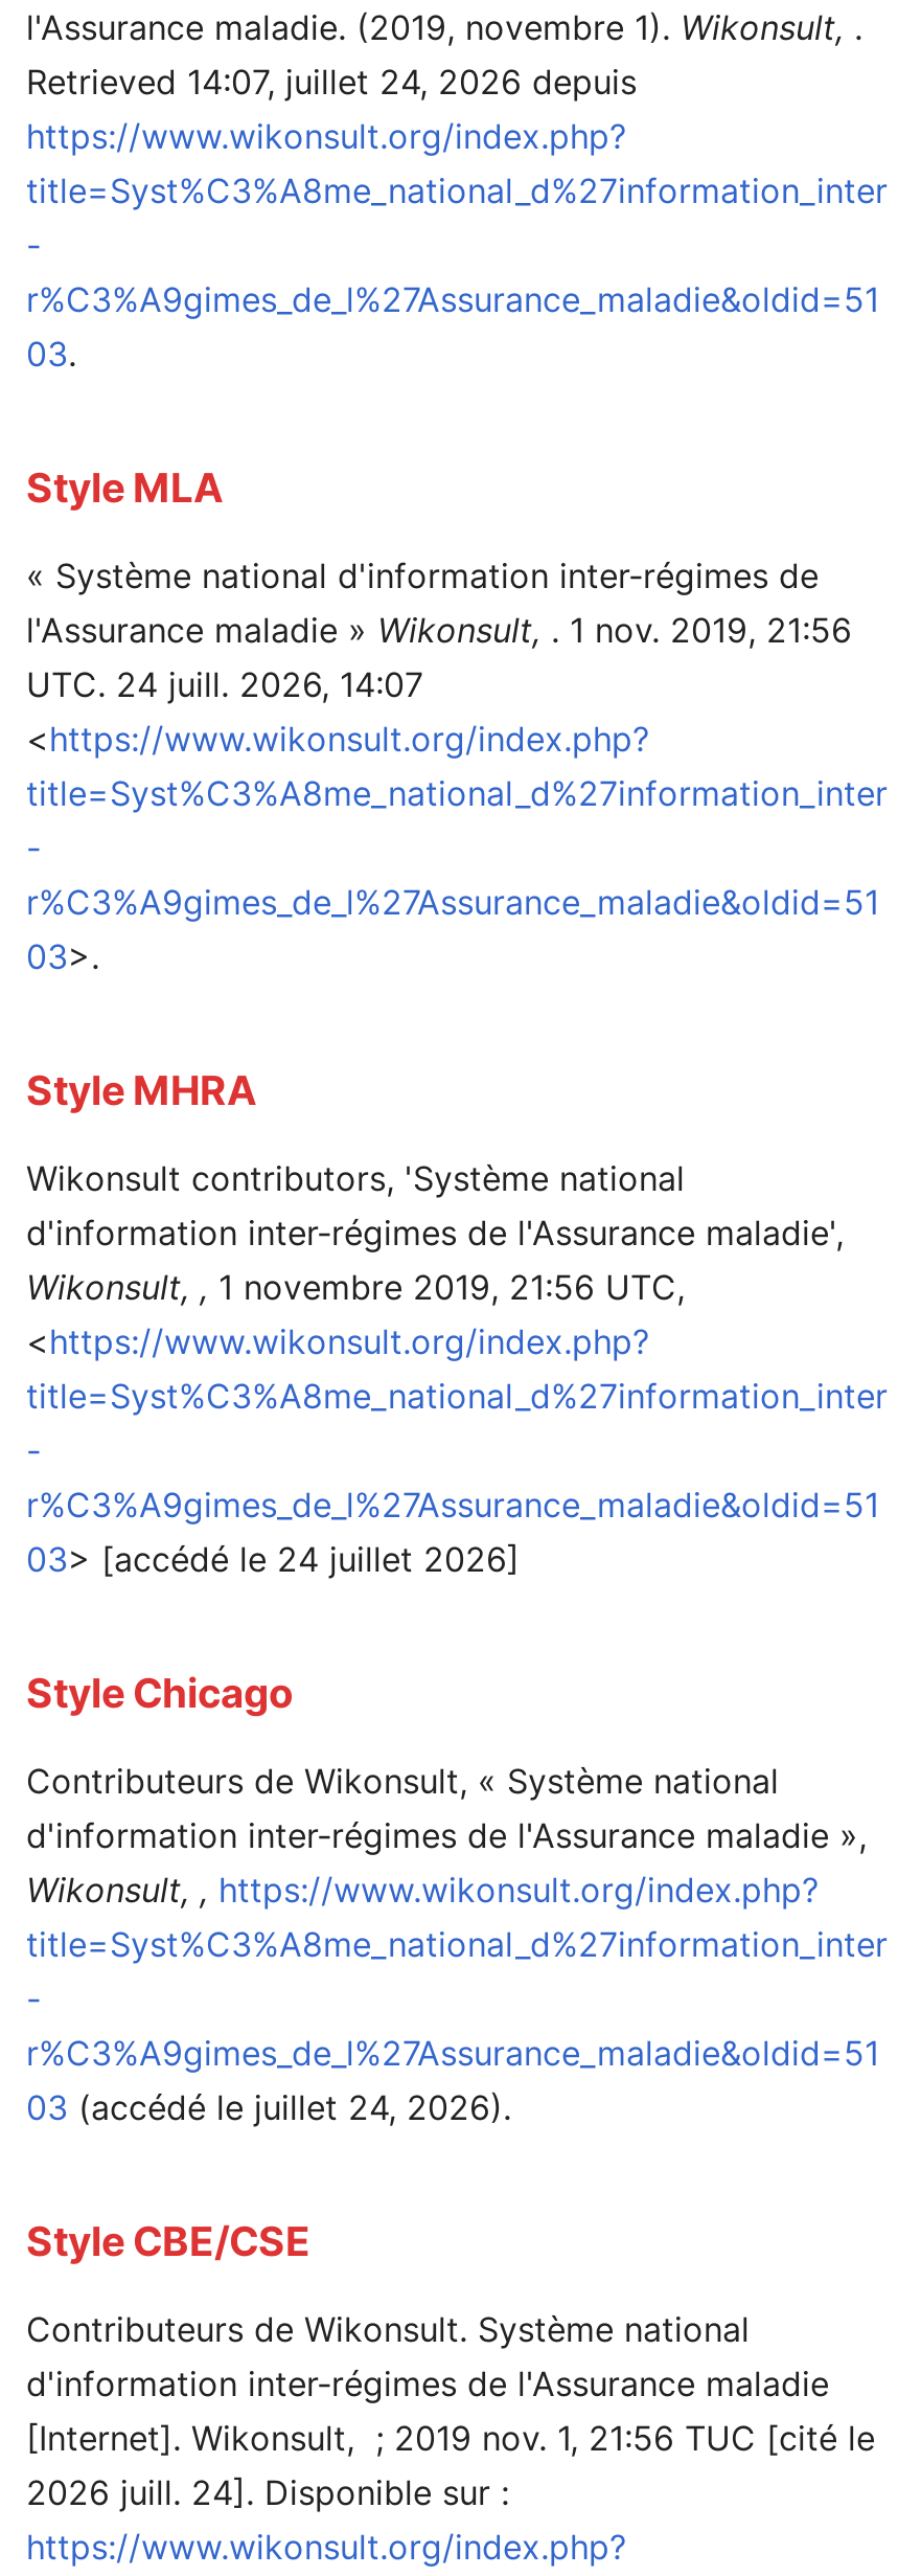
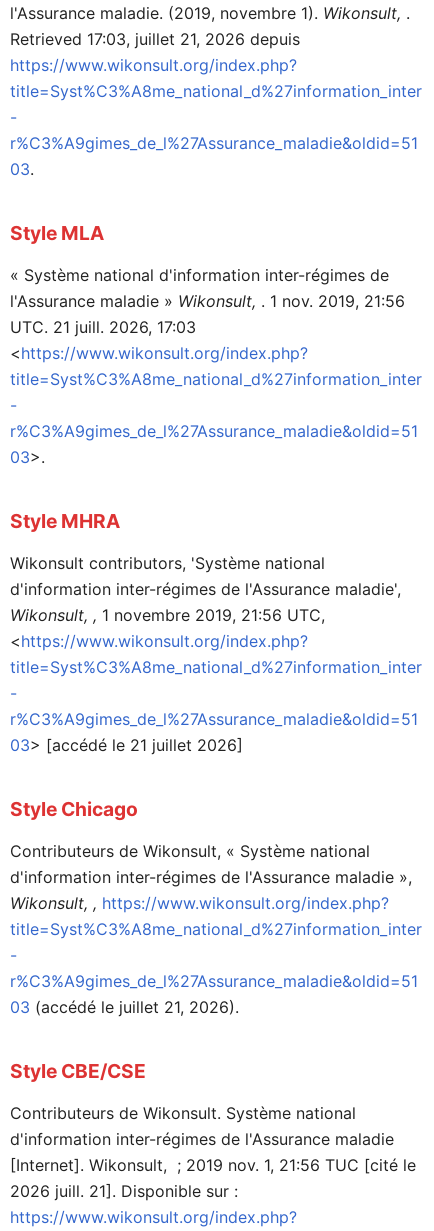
- Retrieved 14:07, juillet 24, 2026 depuis
+ Retrieved 17:03, juillet 21, 2026 depuis

- UTC. 24 juill. 2026, 14:07
+ UTC. 21 juill. 2026, 17:03

- 03> [accédé le 24 juillet 2026]
+ 03> [accédé le 21 juillet 2026]

- 03 (accédé le juillet 24, 2026).
+ 03 (accédé le juillet 21, 2026).

- 2026 juill. 24]. Disponible sur :
+ 2026 juill. 21]. Disponible sur :
